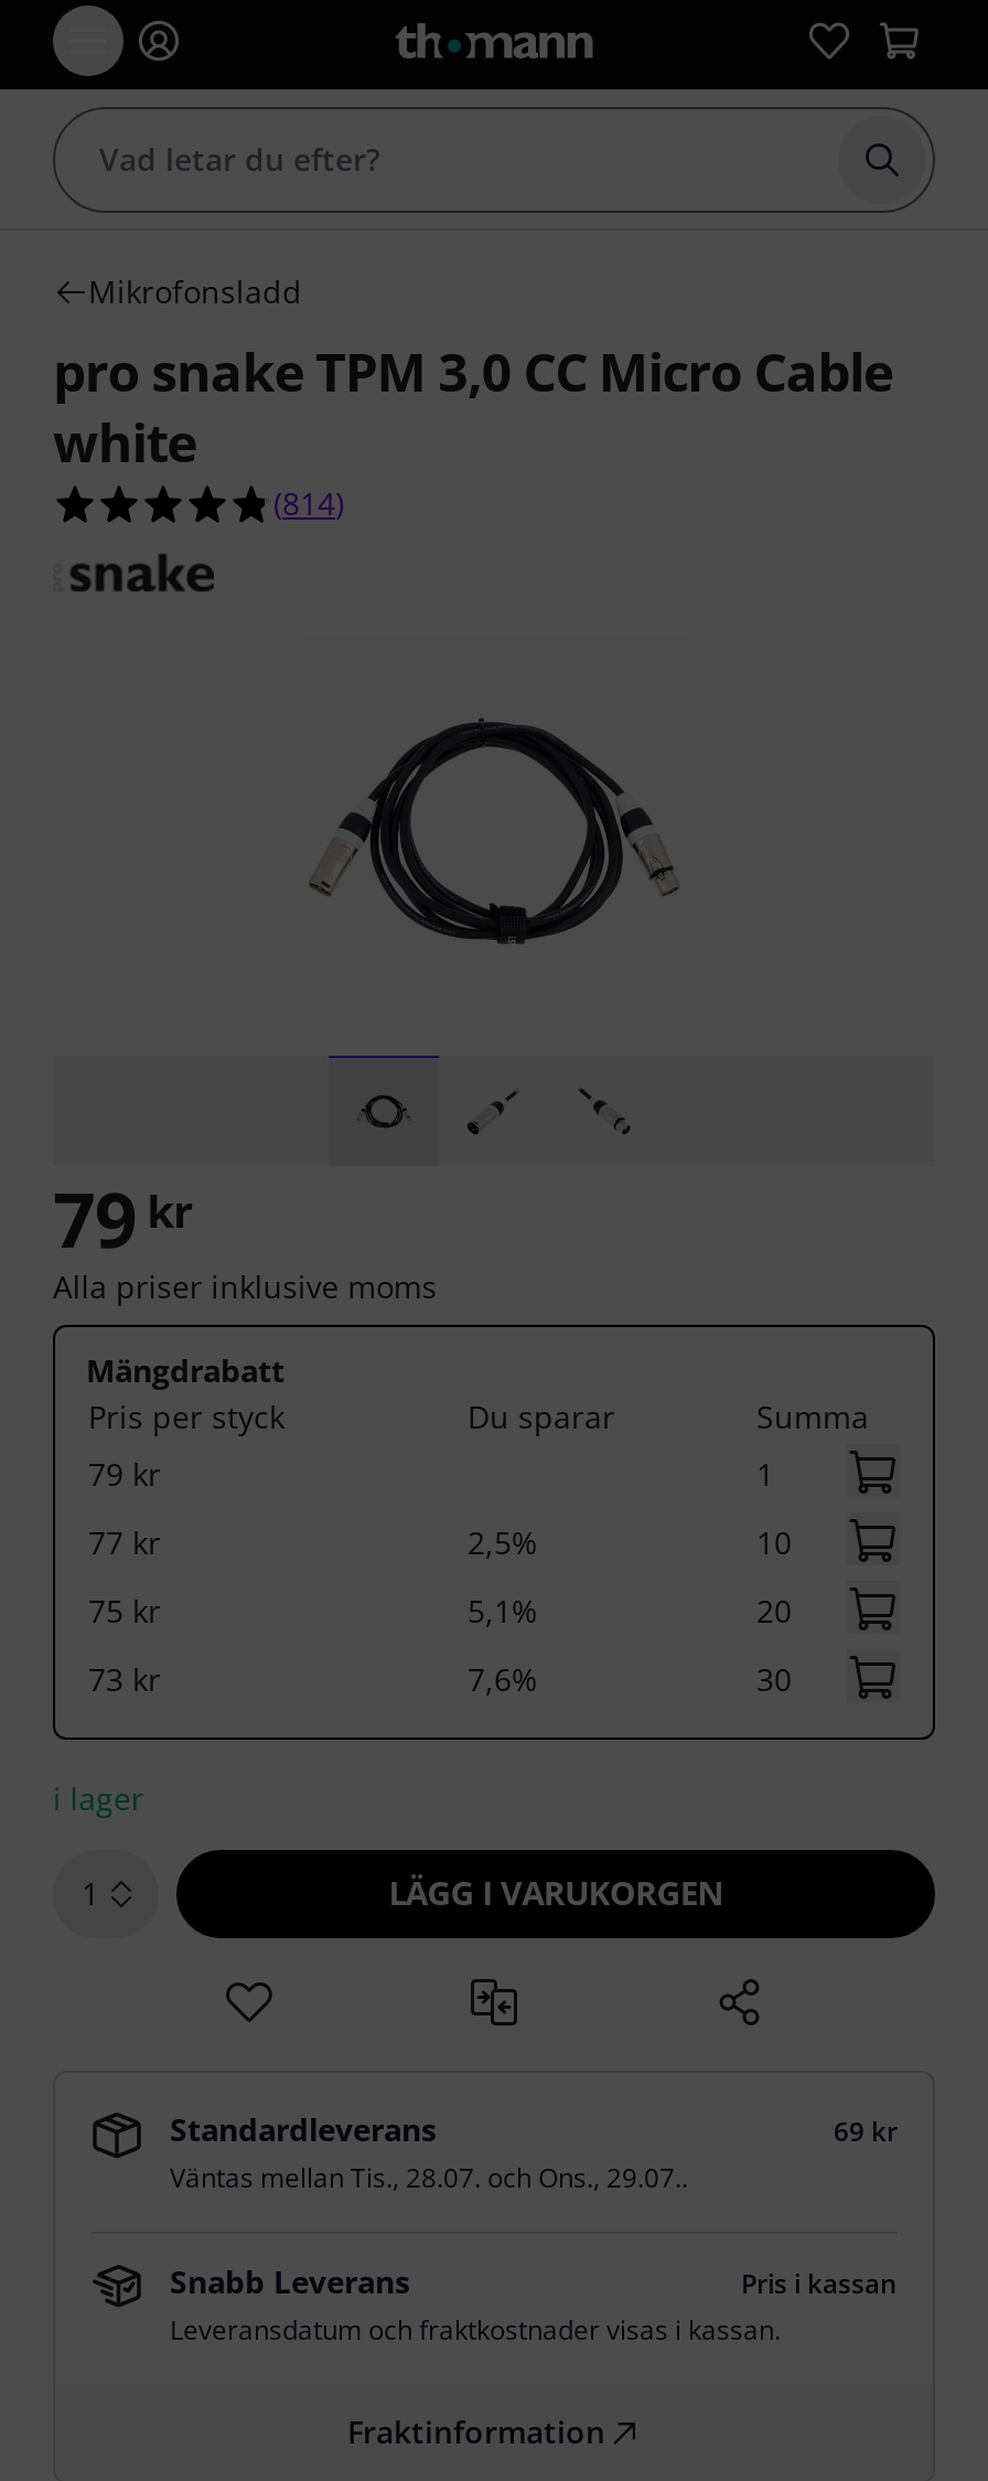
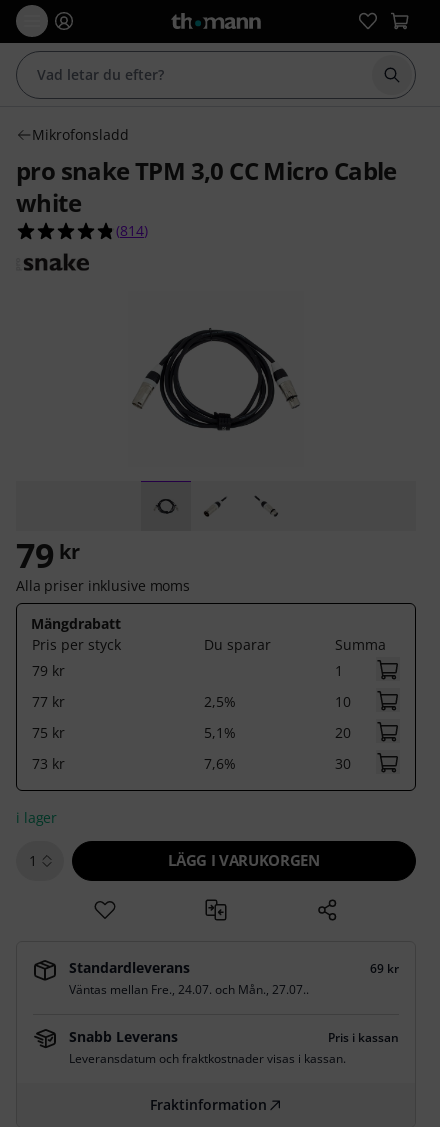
- Väntas mellan Tis., 28.07. och Ons., 29.07..
+ Väntas mellan Fre., 24.07. och Mån., 27.07..
